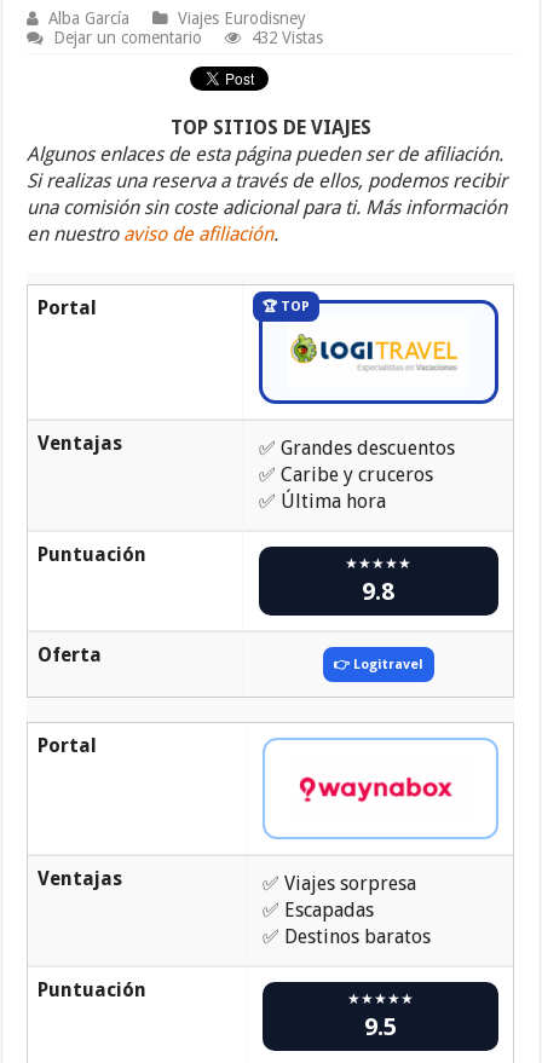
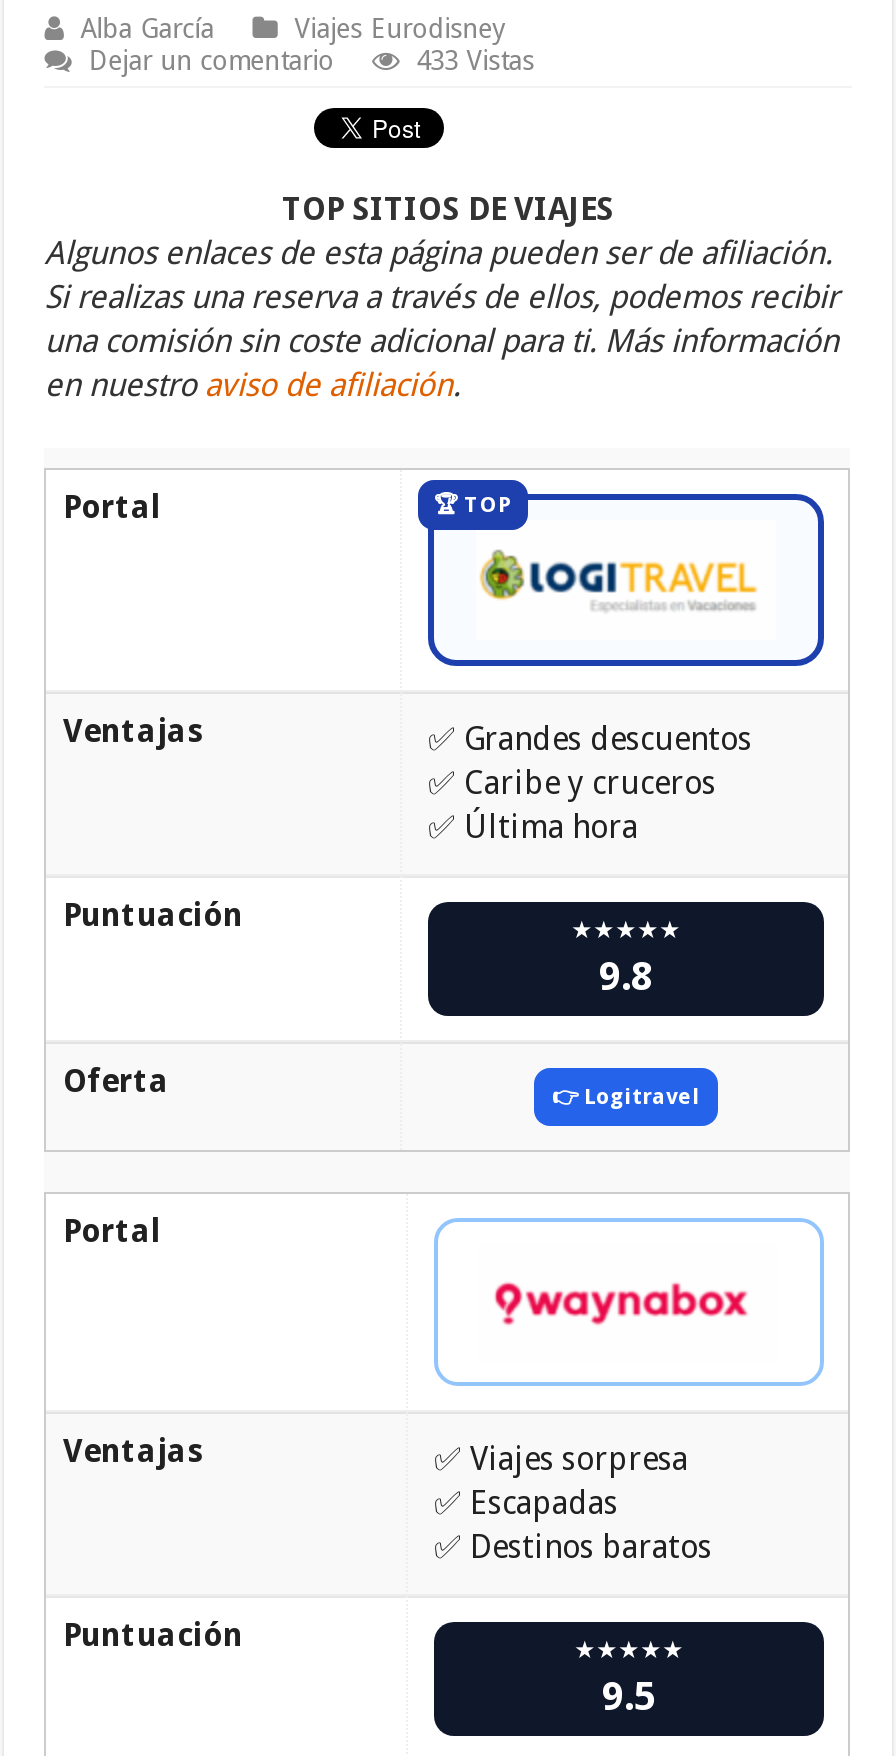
- 432 Vistas
+ 433 Vistas
